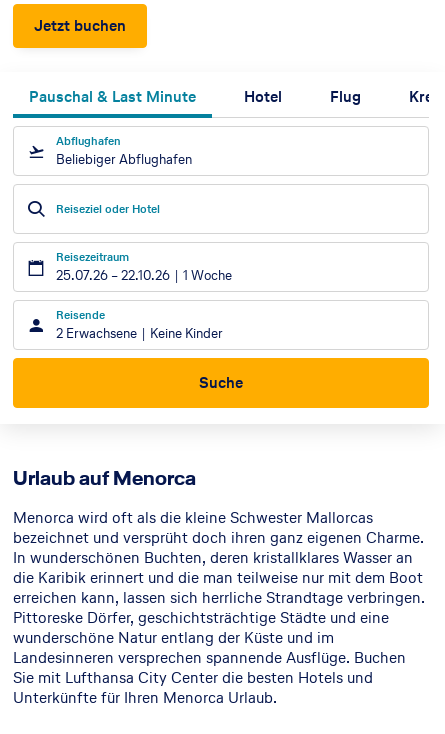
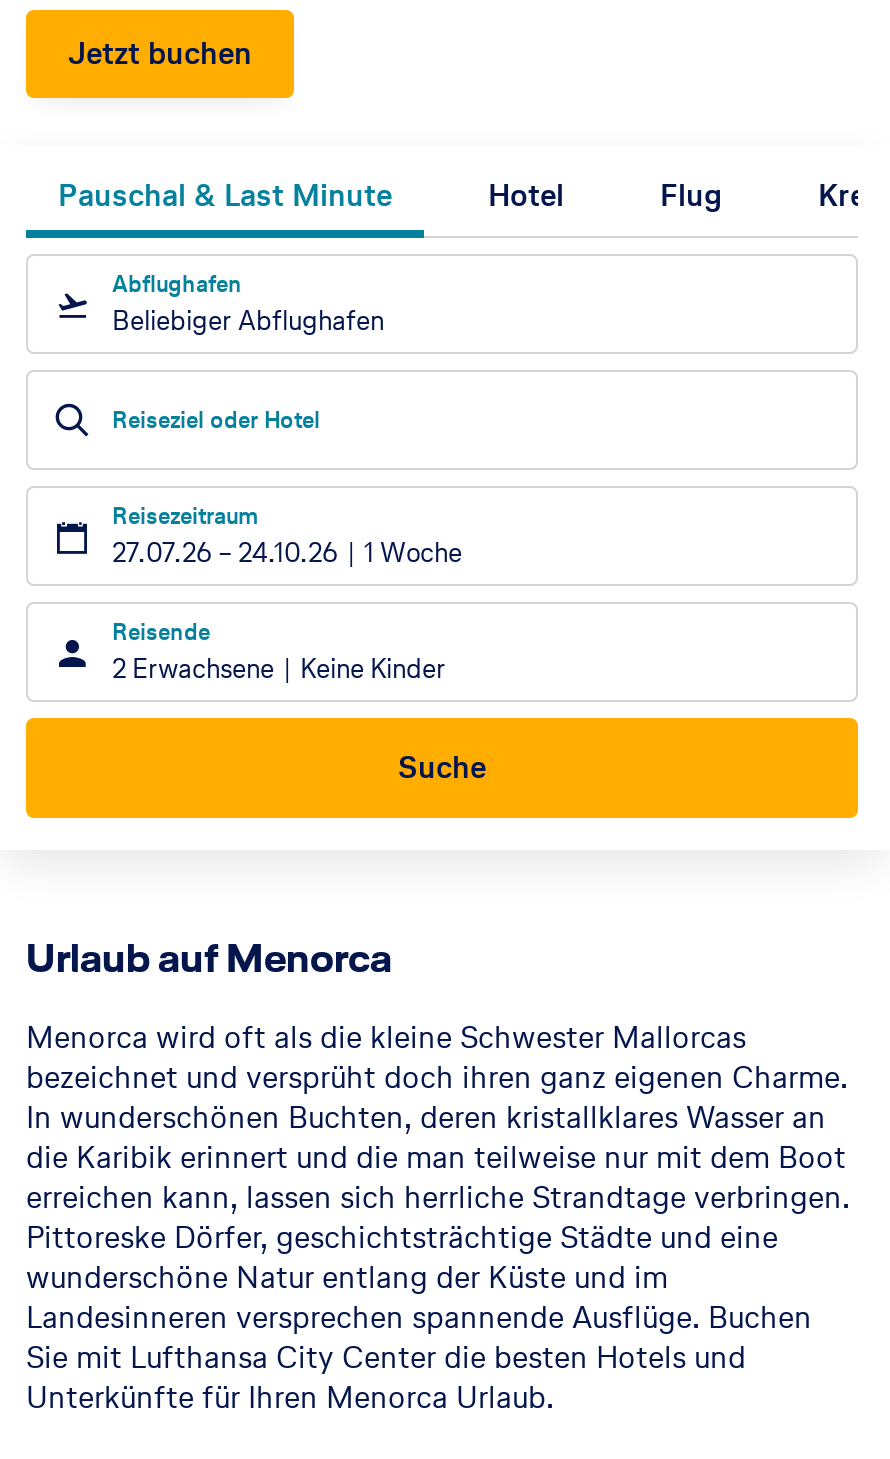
- 25.07.26 – 22.10.26 1 Woche
+ 27.07.26 – 24.10.26 1 Woche
